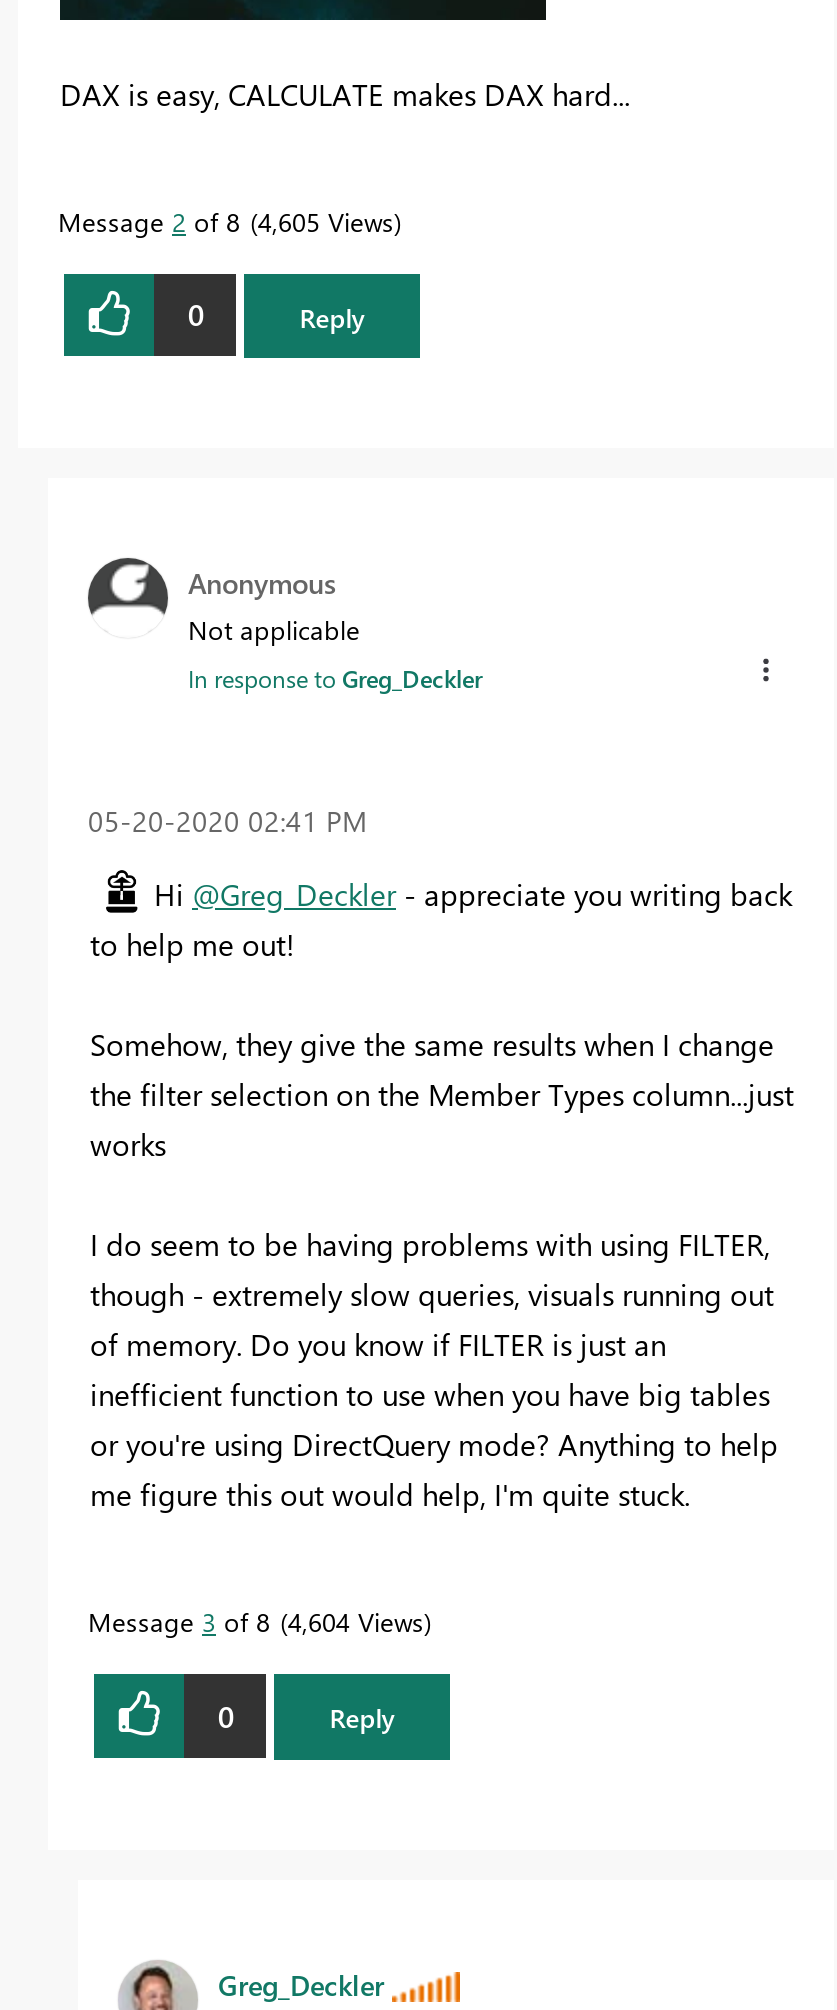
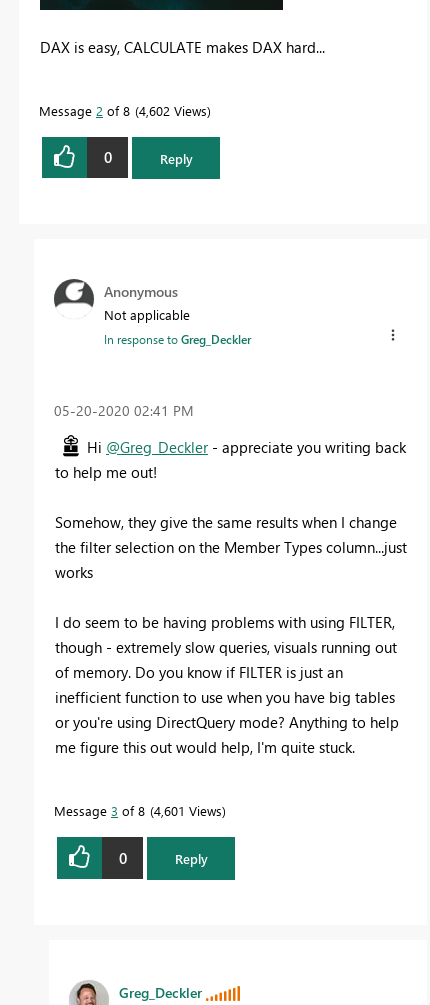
- Message 2 of 8 4,605 Views
+ Message 2 of 8 4,602 Views

- Message 3 of 8 4,604 Views
+ Message 3 of 8 4,601 Views
